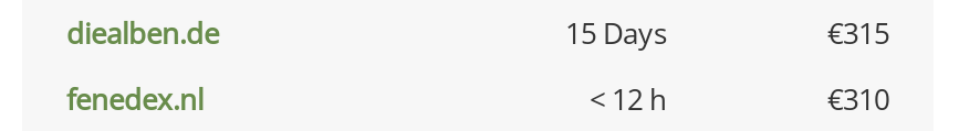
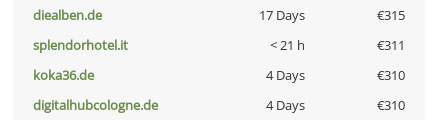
- 15 Days
+ 17 Days

- fenedex.nl
- < 12 h
+ splendorhotel.it
+ < 21 h
+ €311
+ koka36.de
+ 4 Days
+ €310
+ digitalhubcologne.de
+ 4 Days
